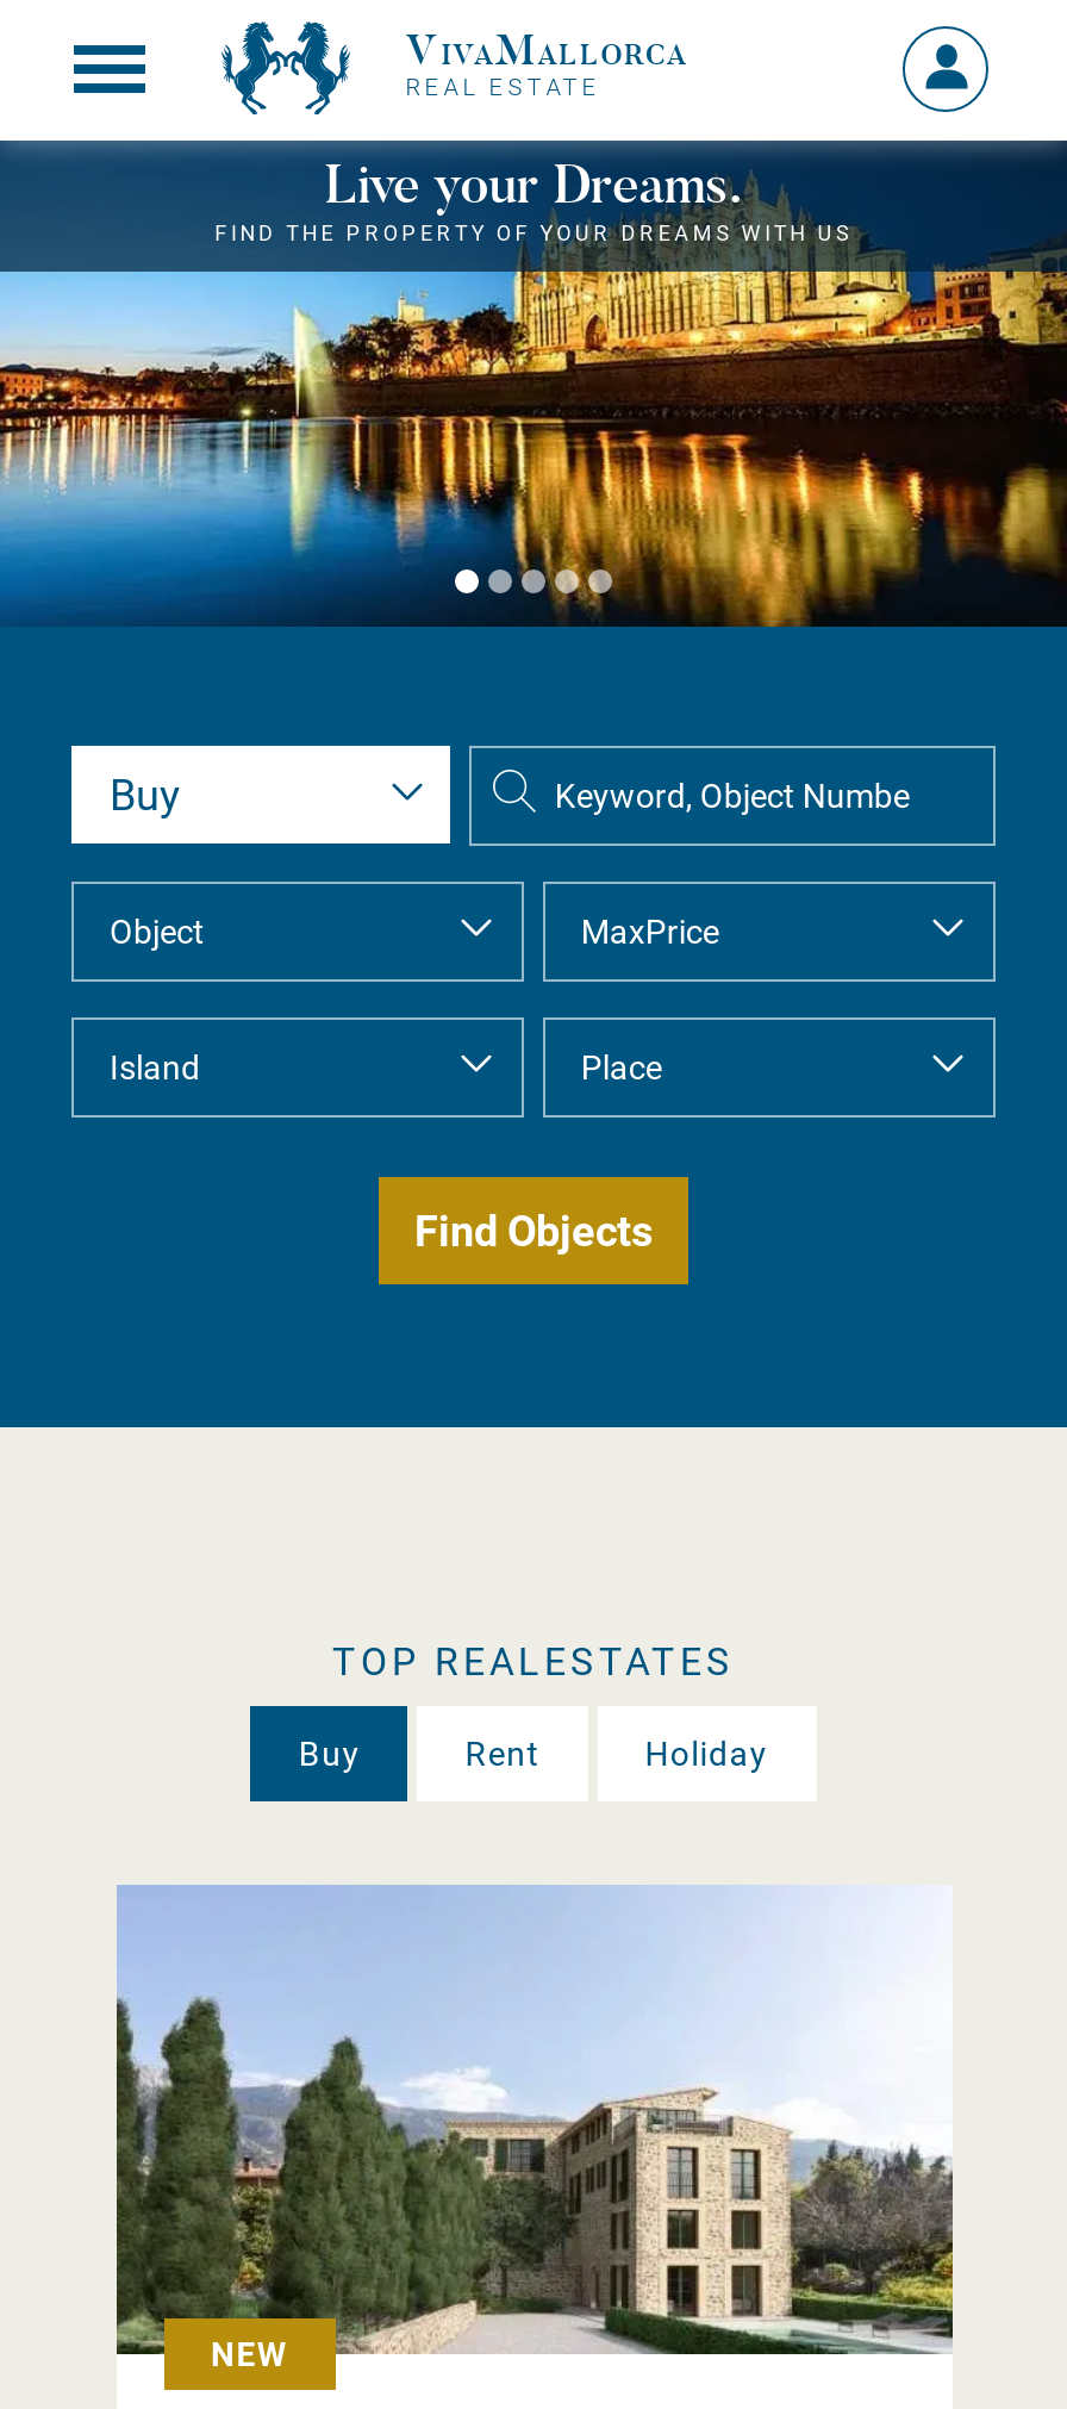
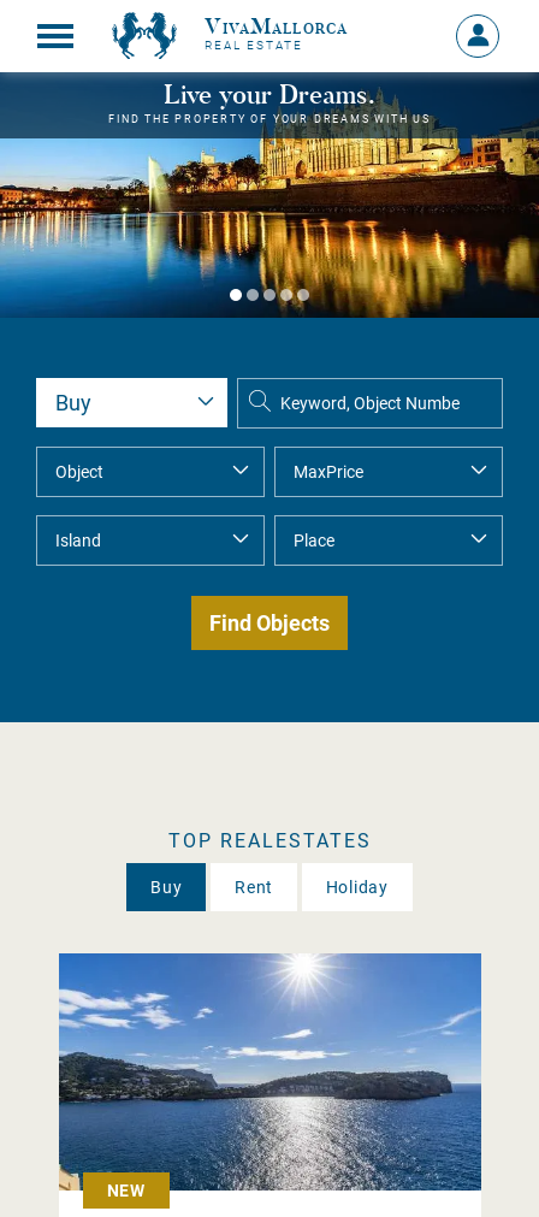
- [image]
+ [image]
